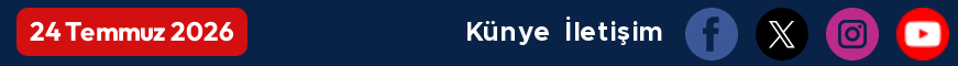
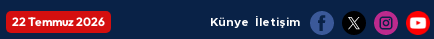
- 24 Temmuz 2026
+ 22 Temmuz 2026
